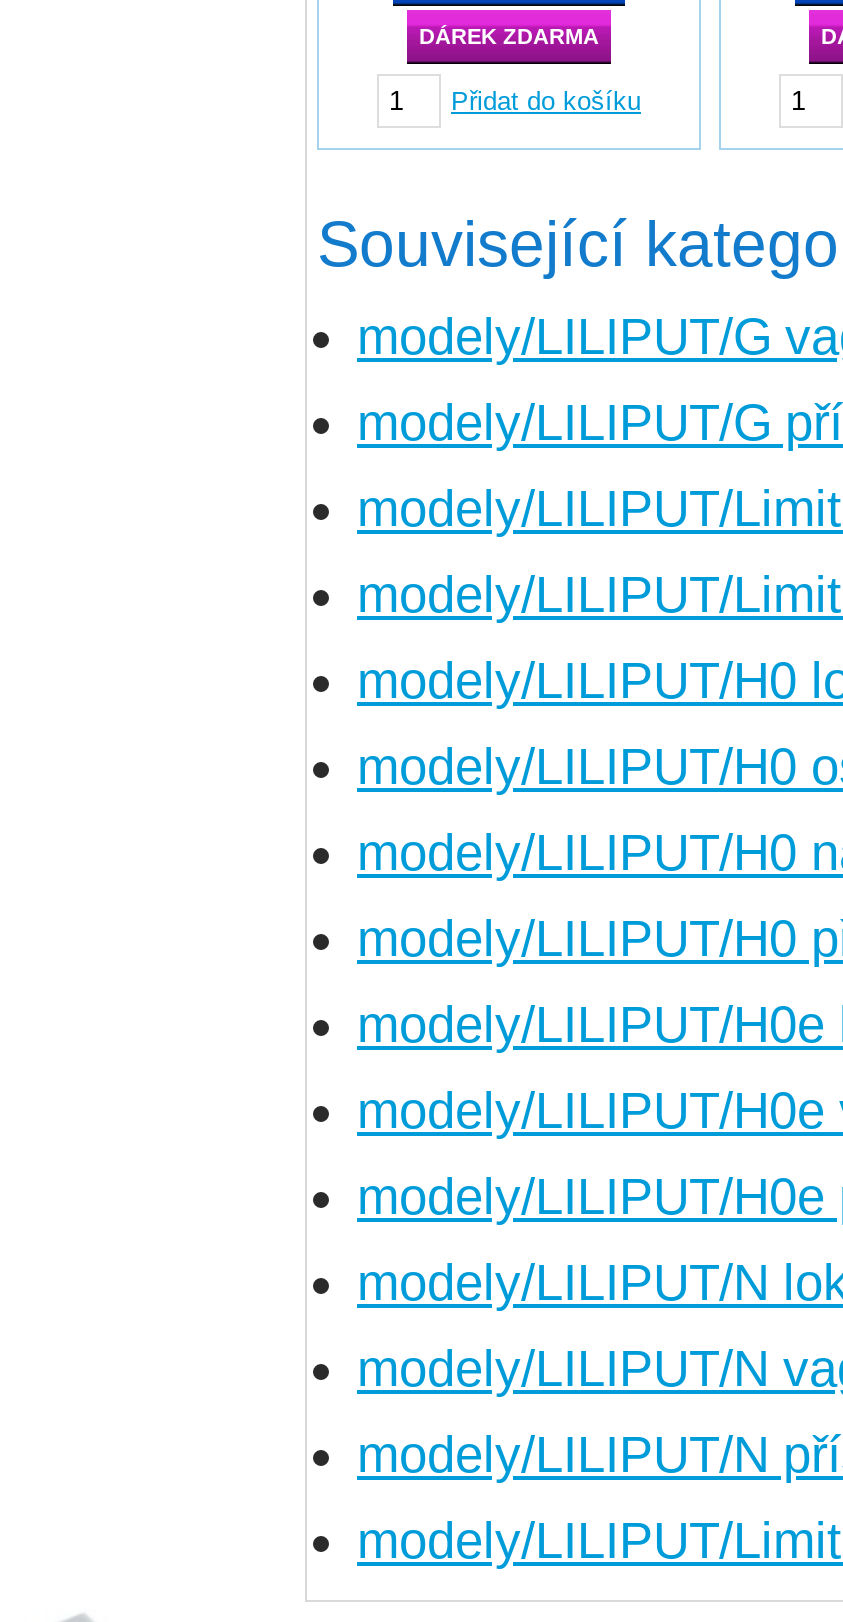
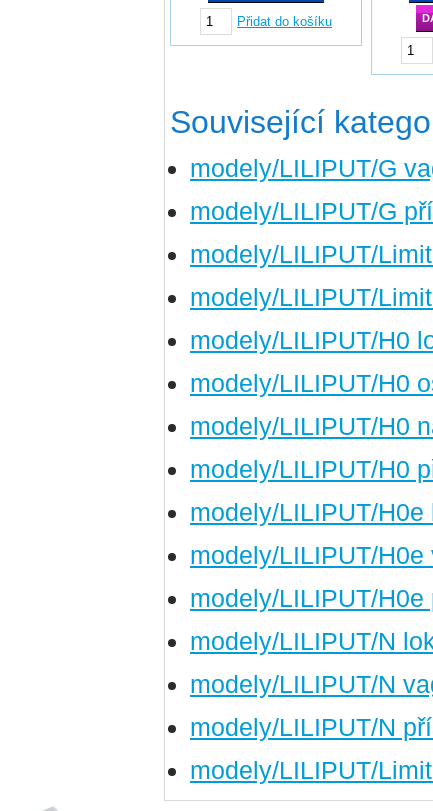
- DÁREK ZDARMA

moved up: Přidat do košíku
